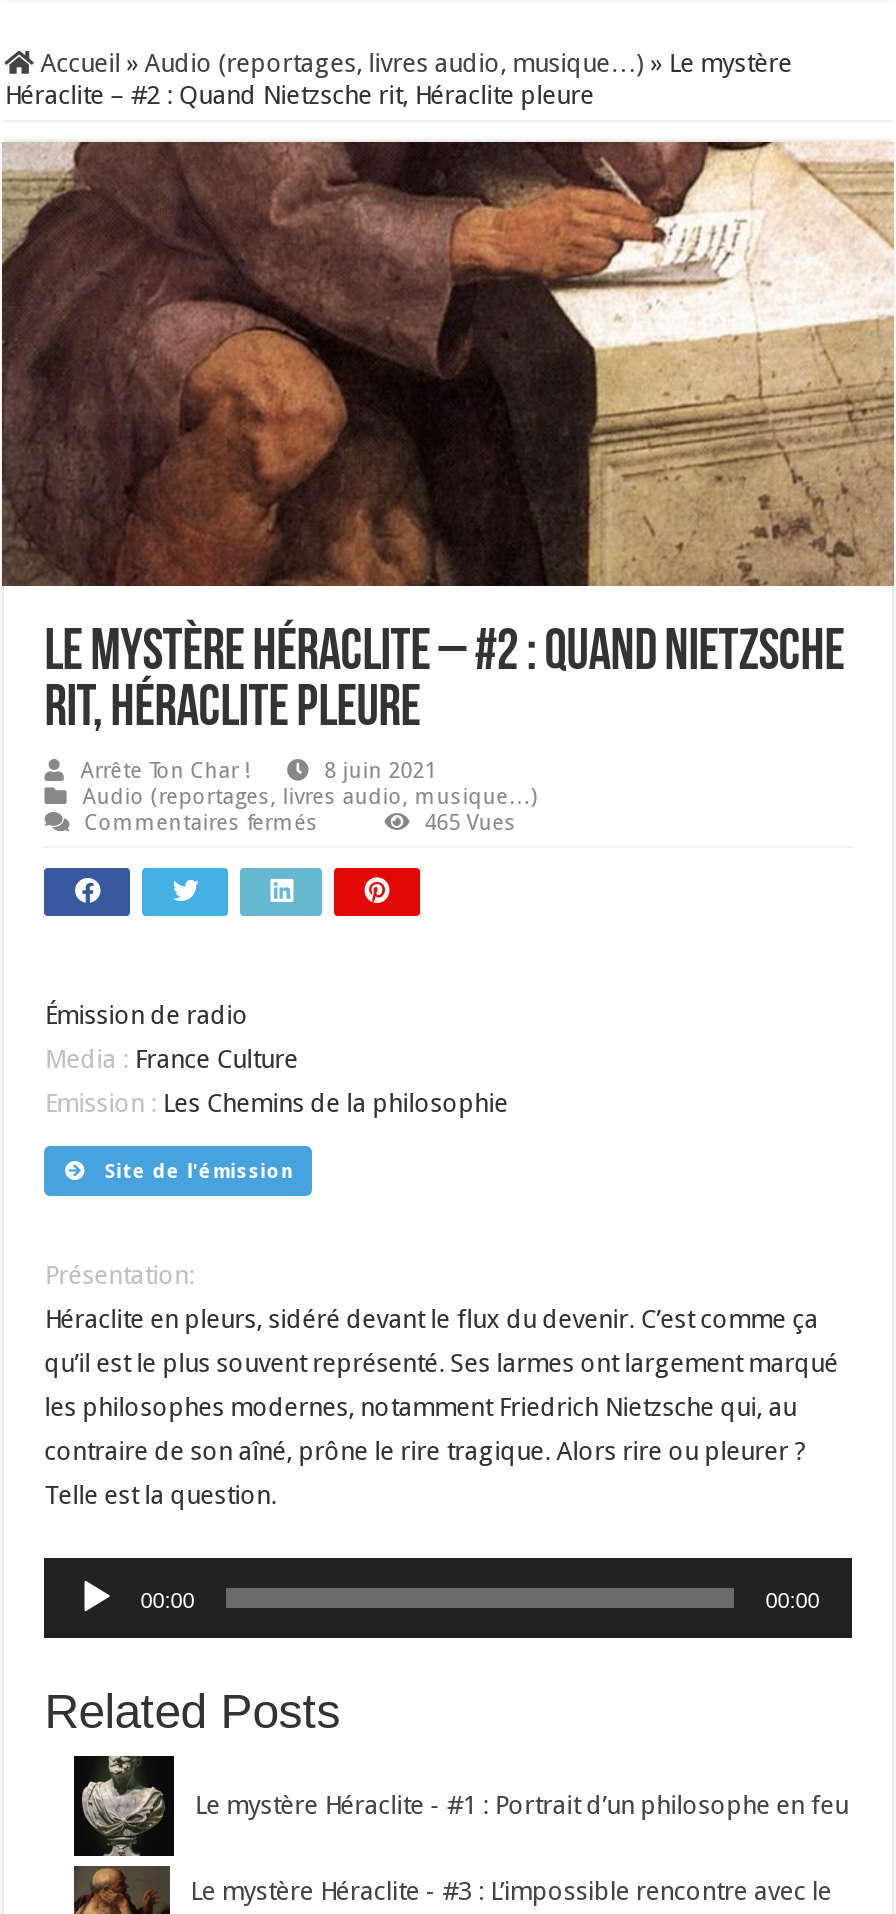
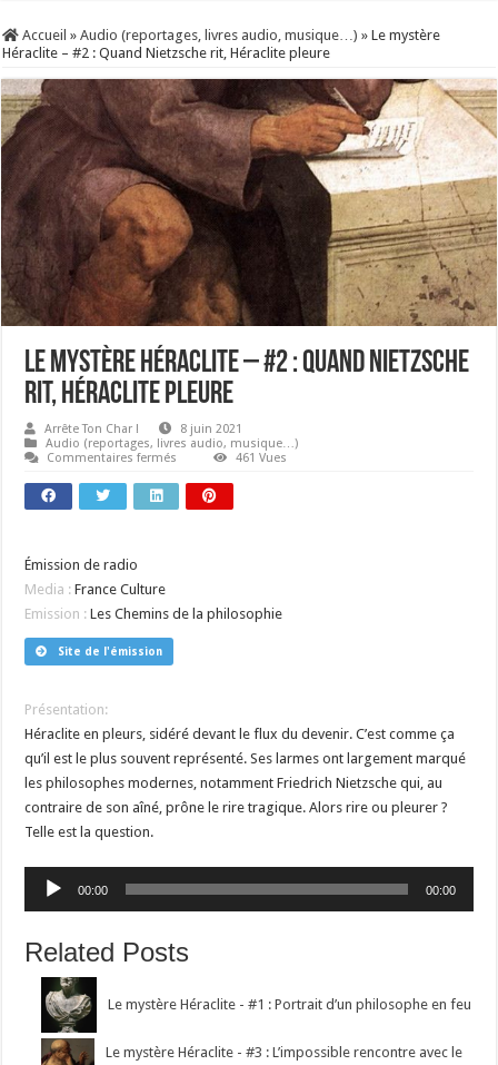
- 465 Vues
+ 461 Vues
